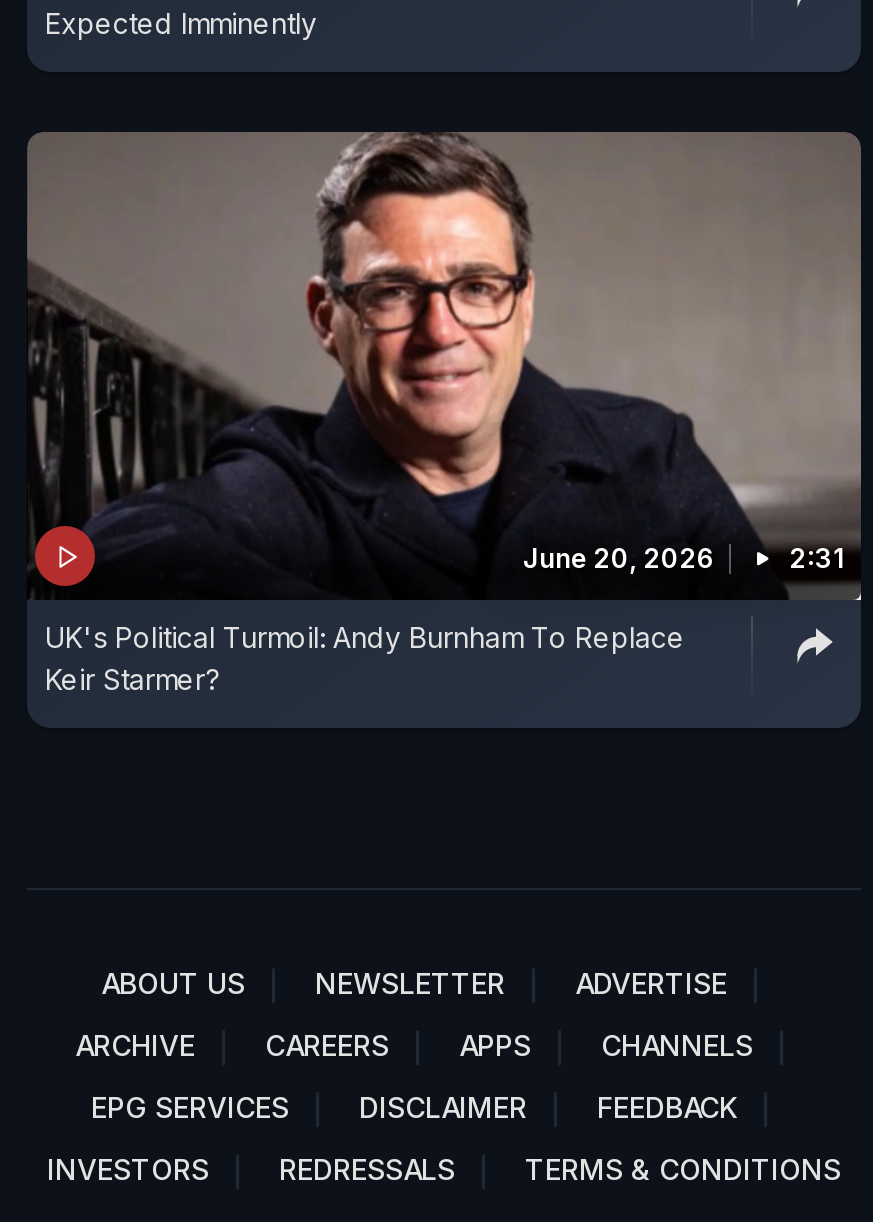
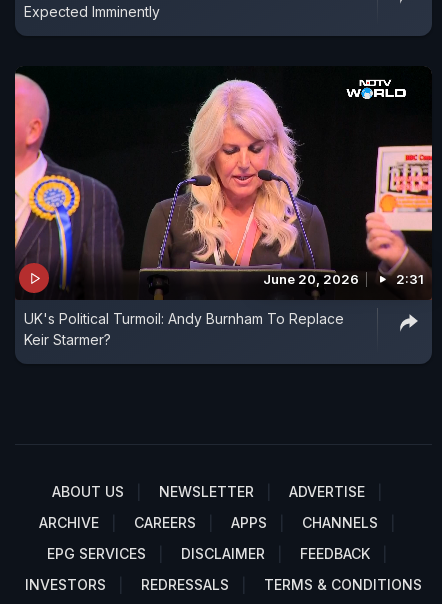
- [image]
+ [image]
